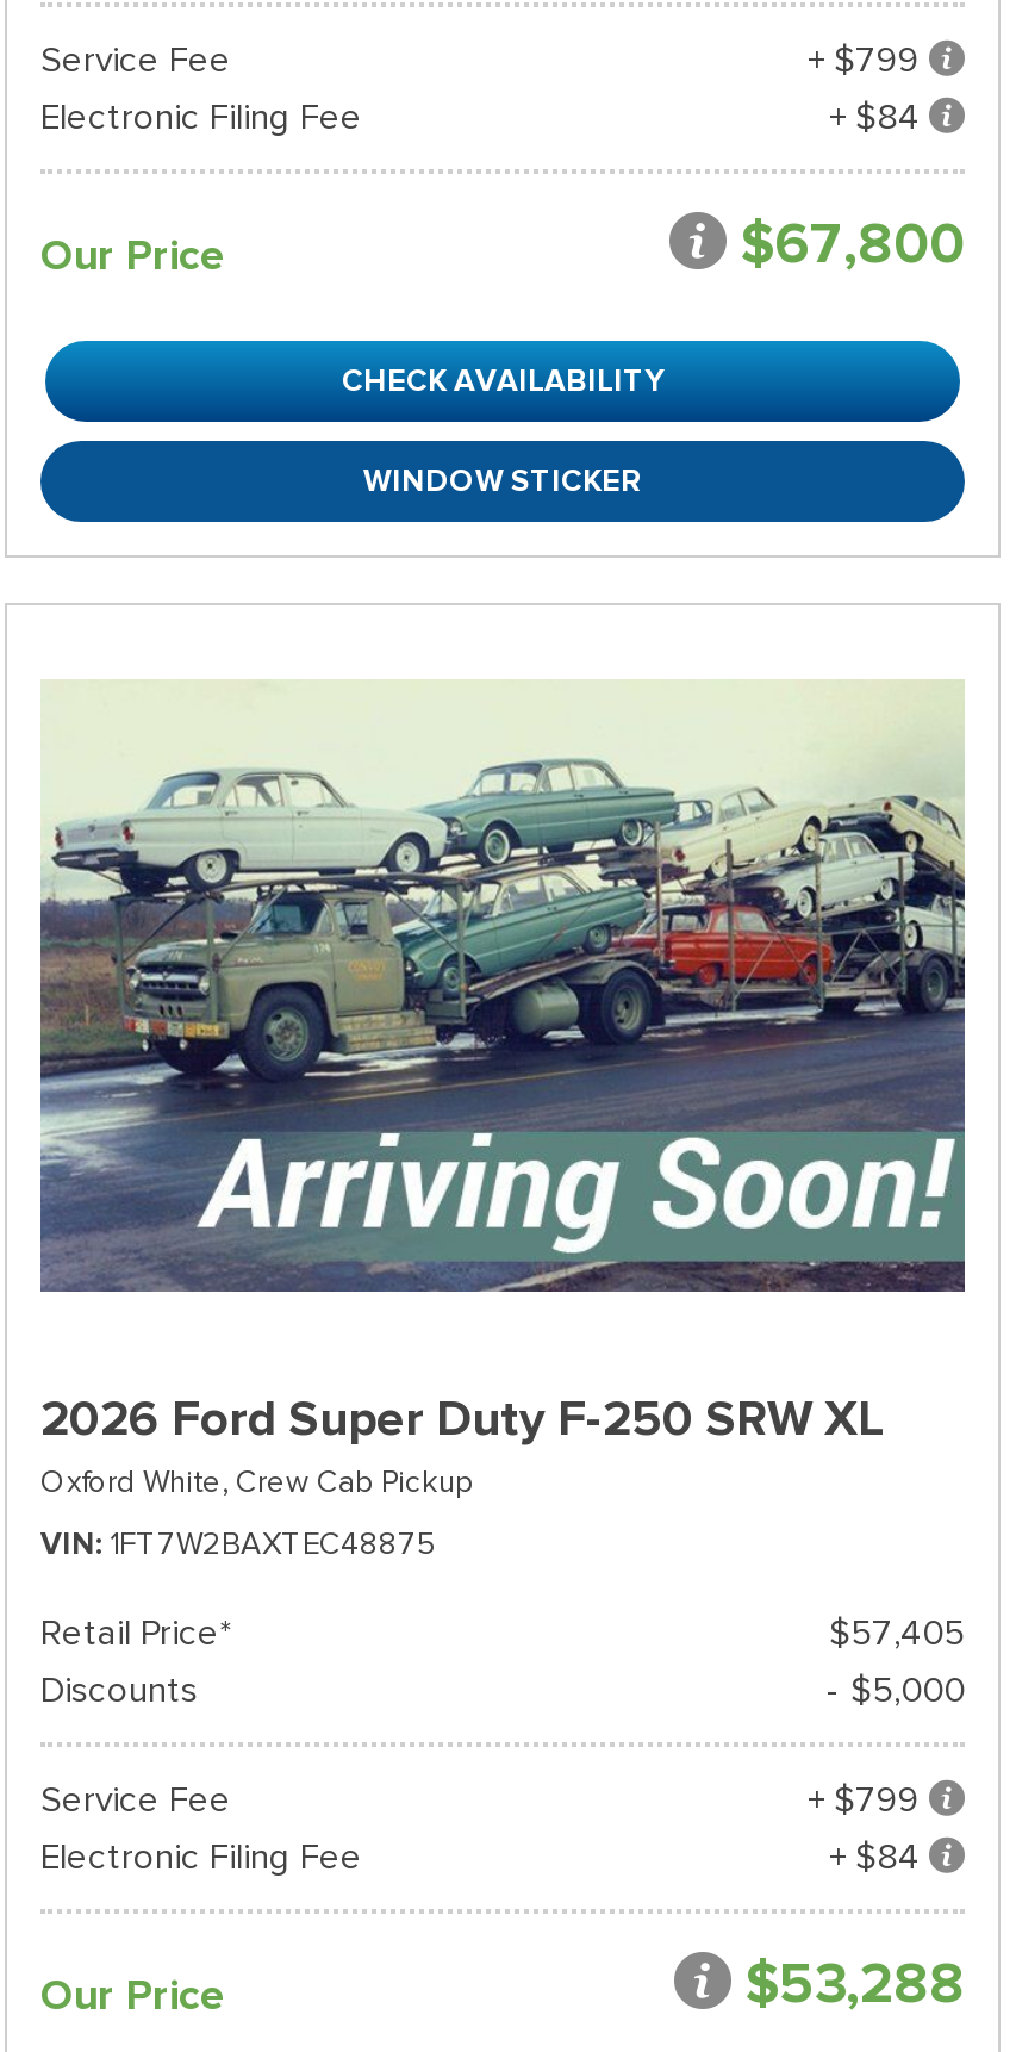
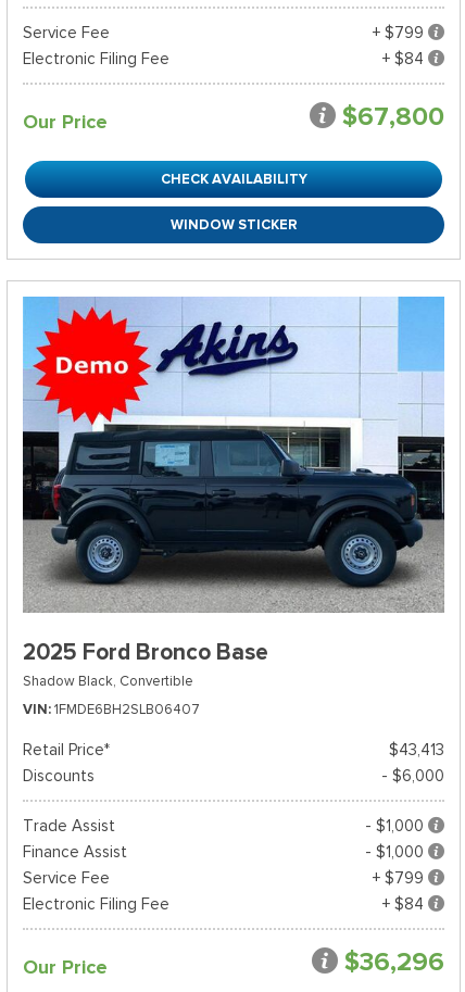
- [image]
- 2026 Ford Super Duty F-250 SRW XL
- Oxford White, Crew Cab Pickup
+ [image]
+ 2025 Ford Bronco Base
+ Shadow Black, Convertible

- VIN 1FT7W2BAXTEC48875
+ VIN 1FMDE6BH2SLB06407

- $57,405
+ $43,413

- - $5,000
+ - $6,000
+ Trade Assist
+ - $1,000
+ Finance Assist
+ - $1,000

- $53,288
+ $36,296
